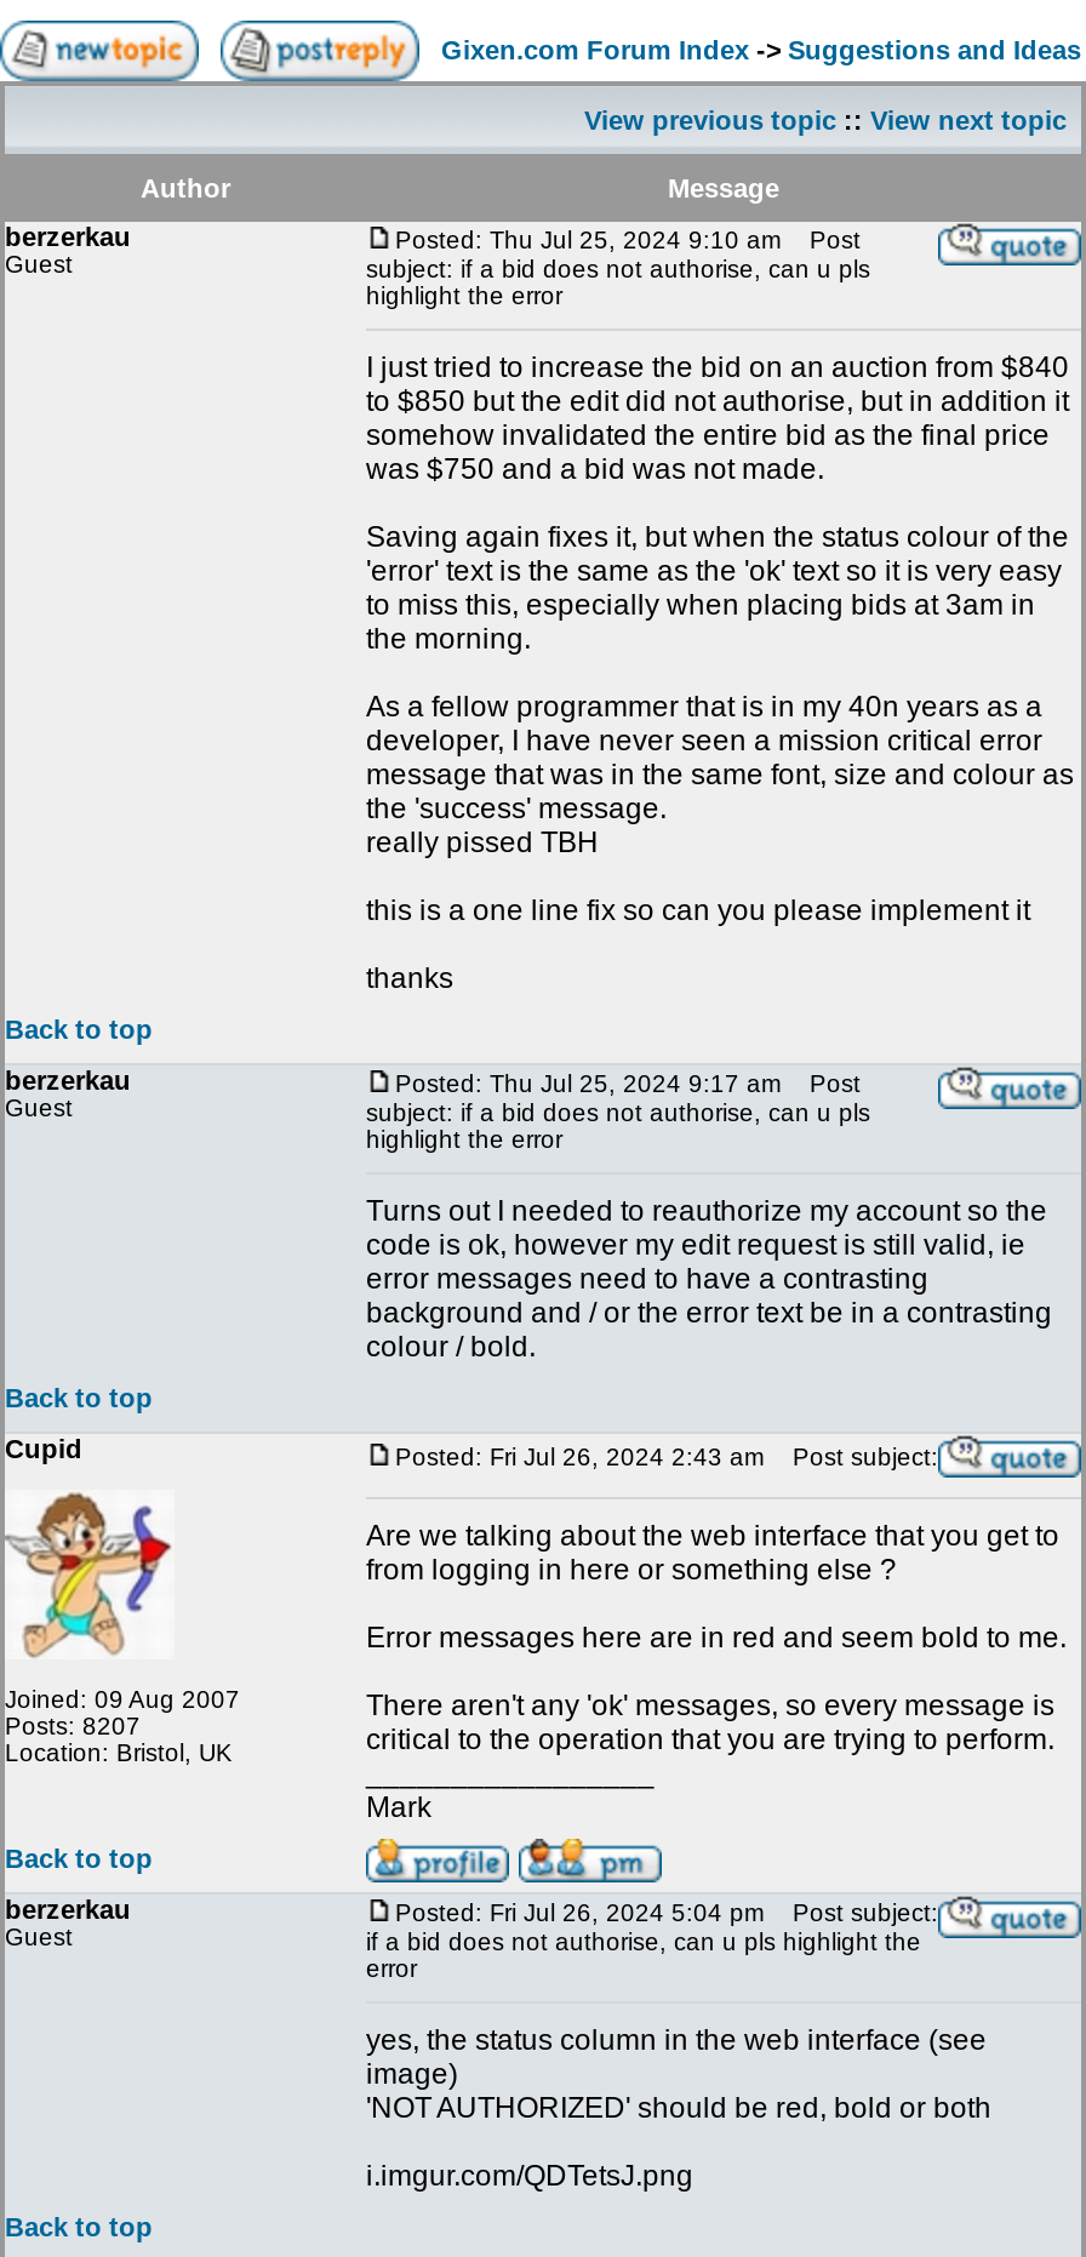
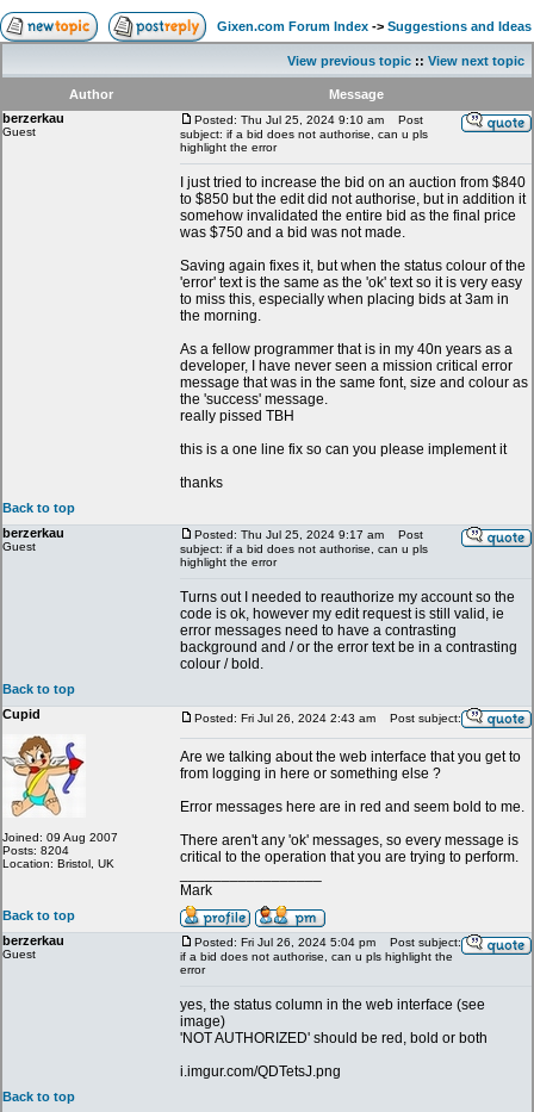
- Posts: 8207
+ Posts: 8204
